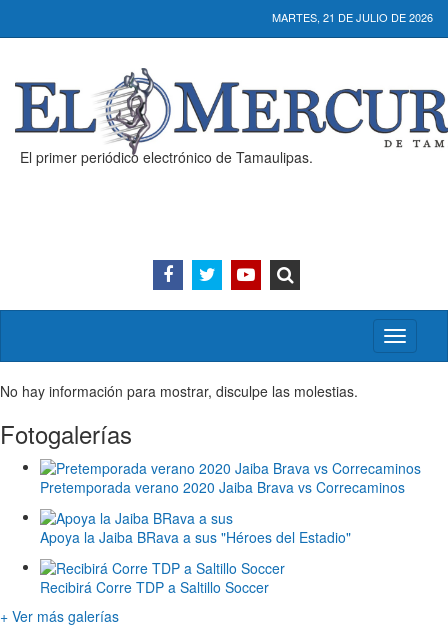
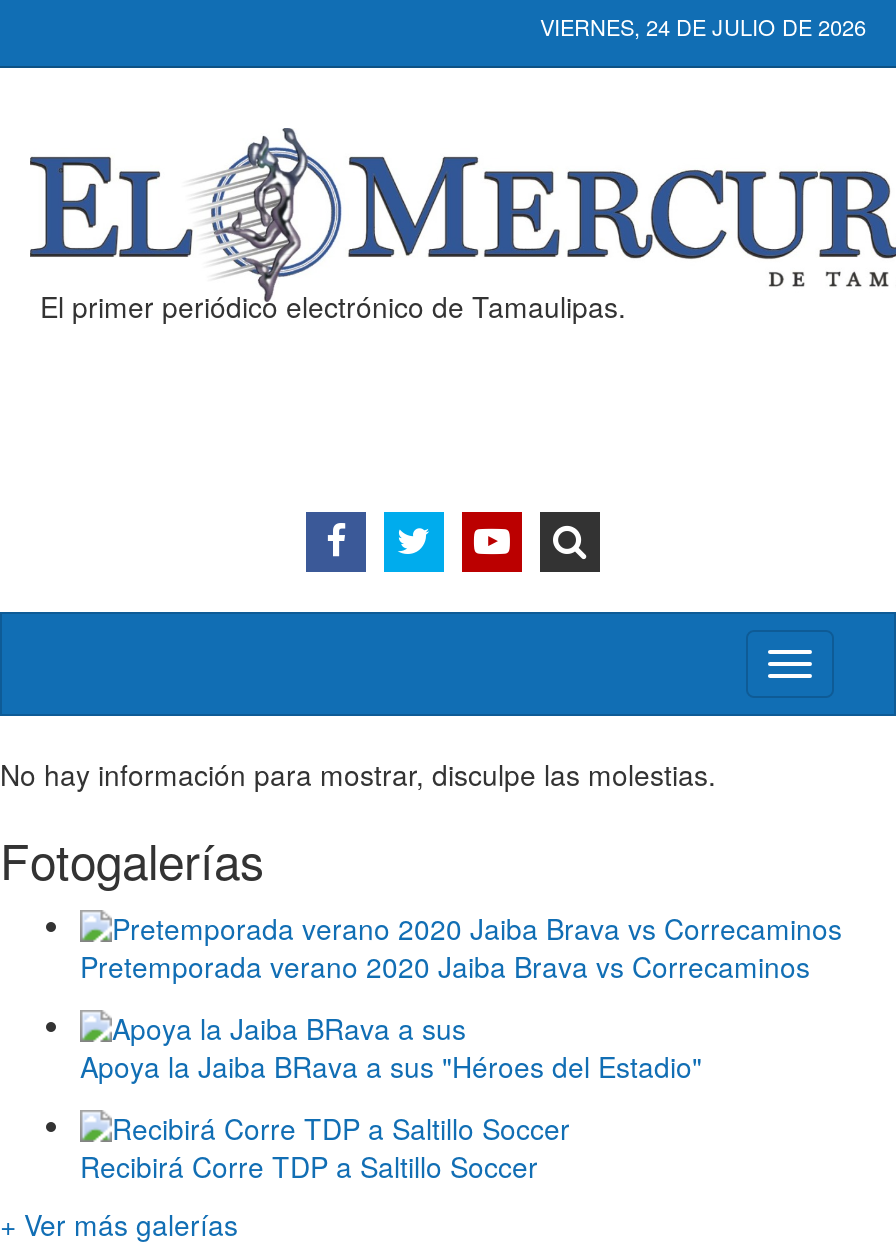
- MARTES, 21 DE JULIO DE 2026
+ VIERNES, 24 DE JULIO DE 2026
